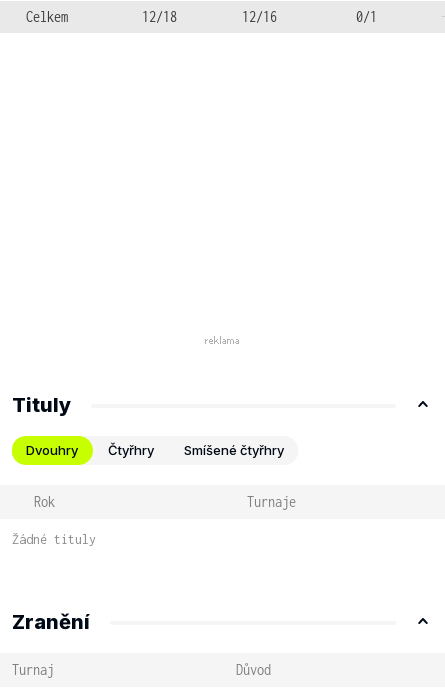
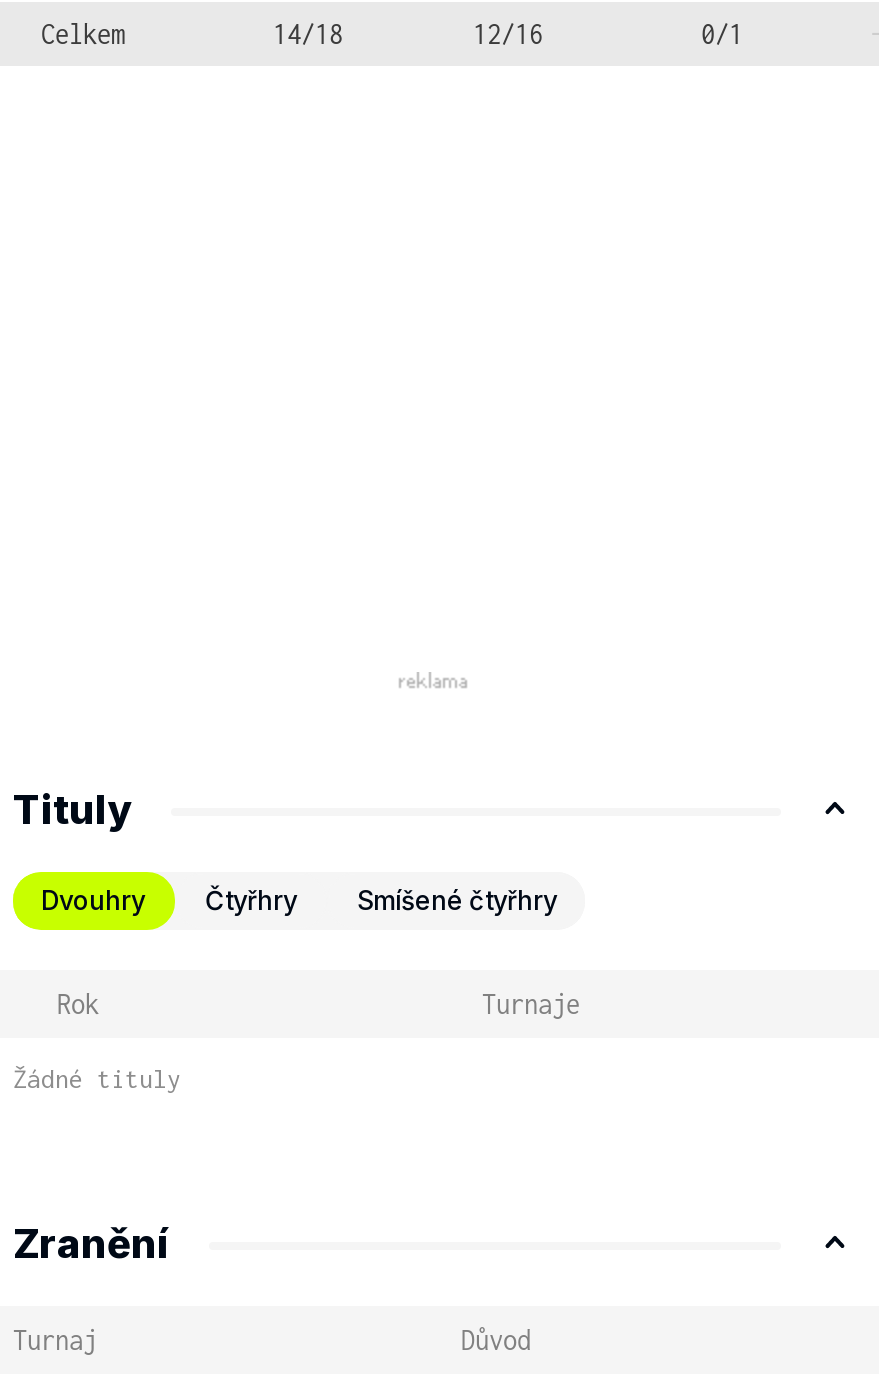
- 12/18
+ 14/18
